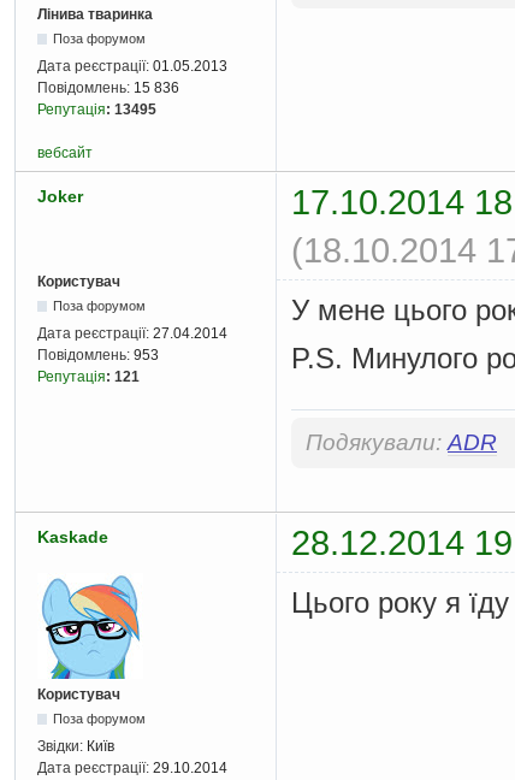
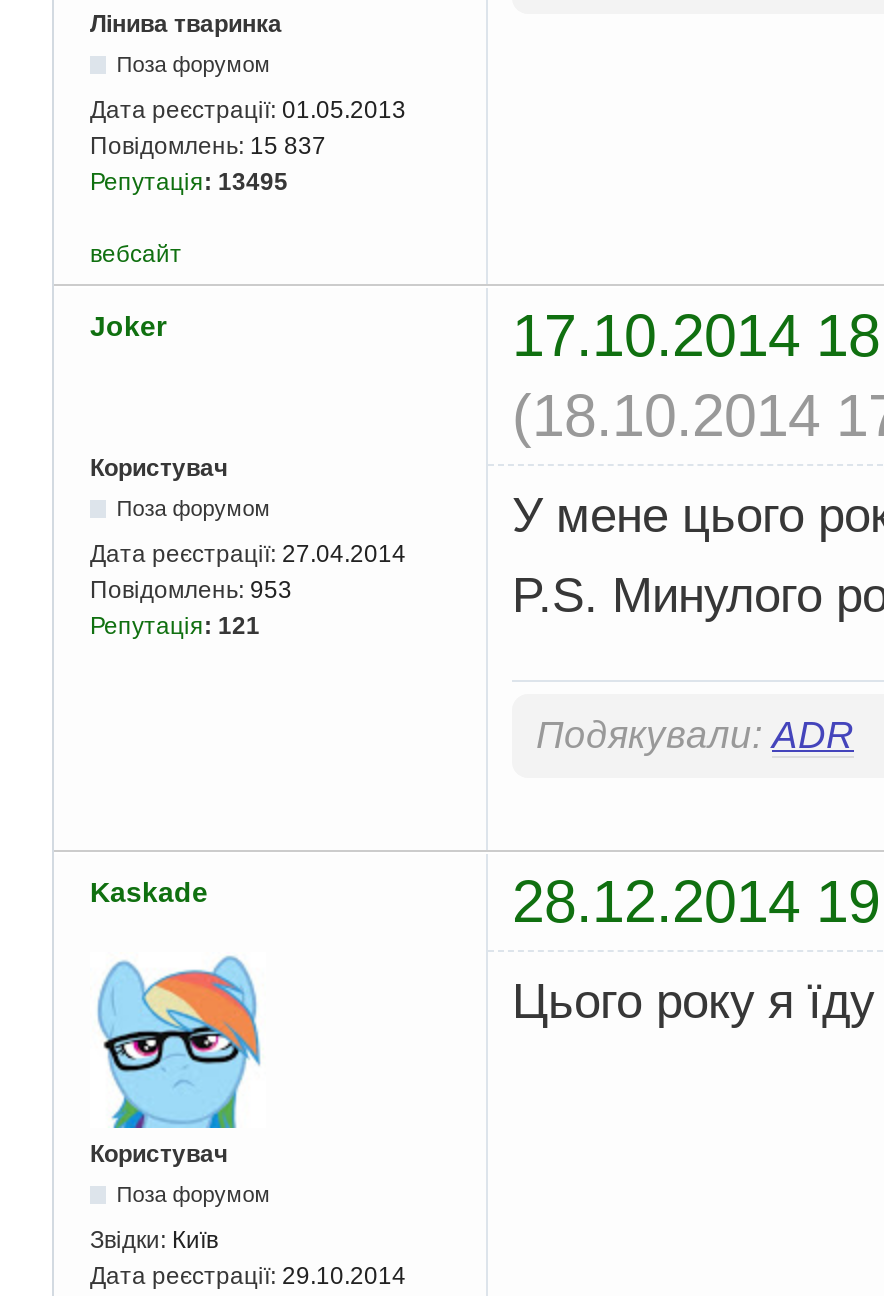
- Повідомлень: 15 836
+ Повідомлень: 15 837
